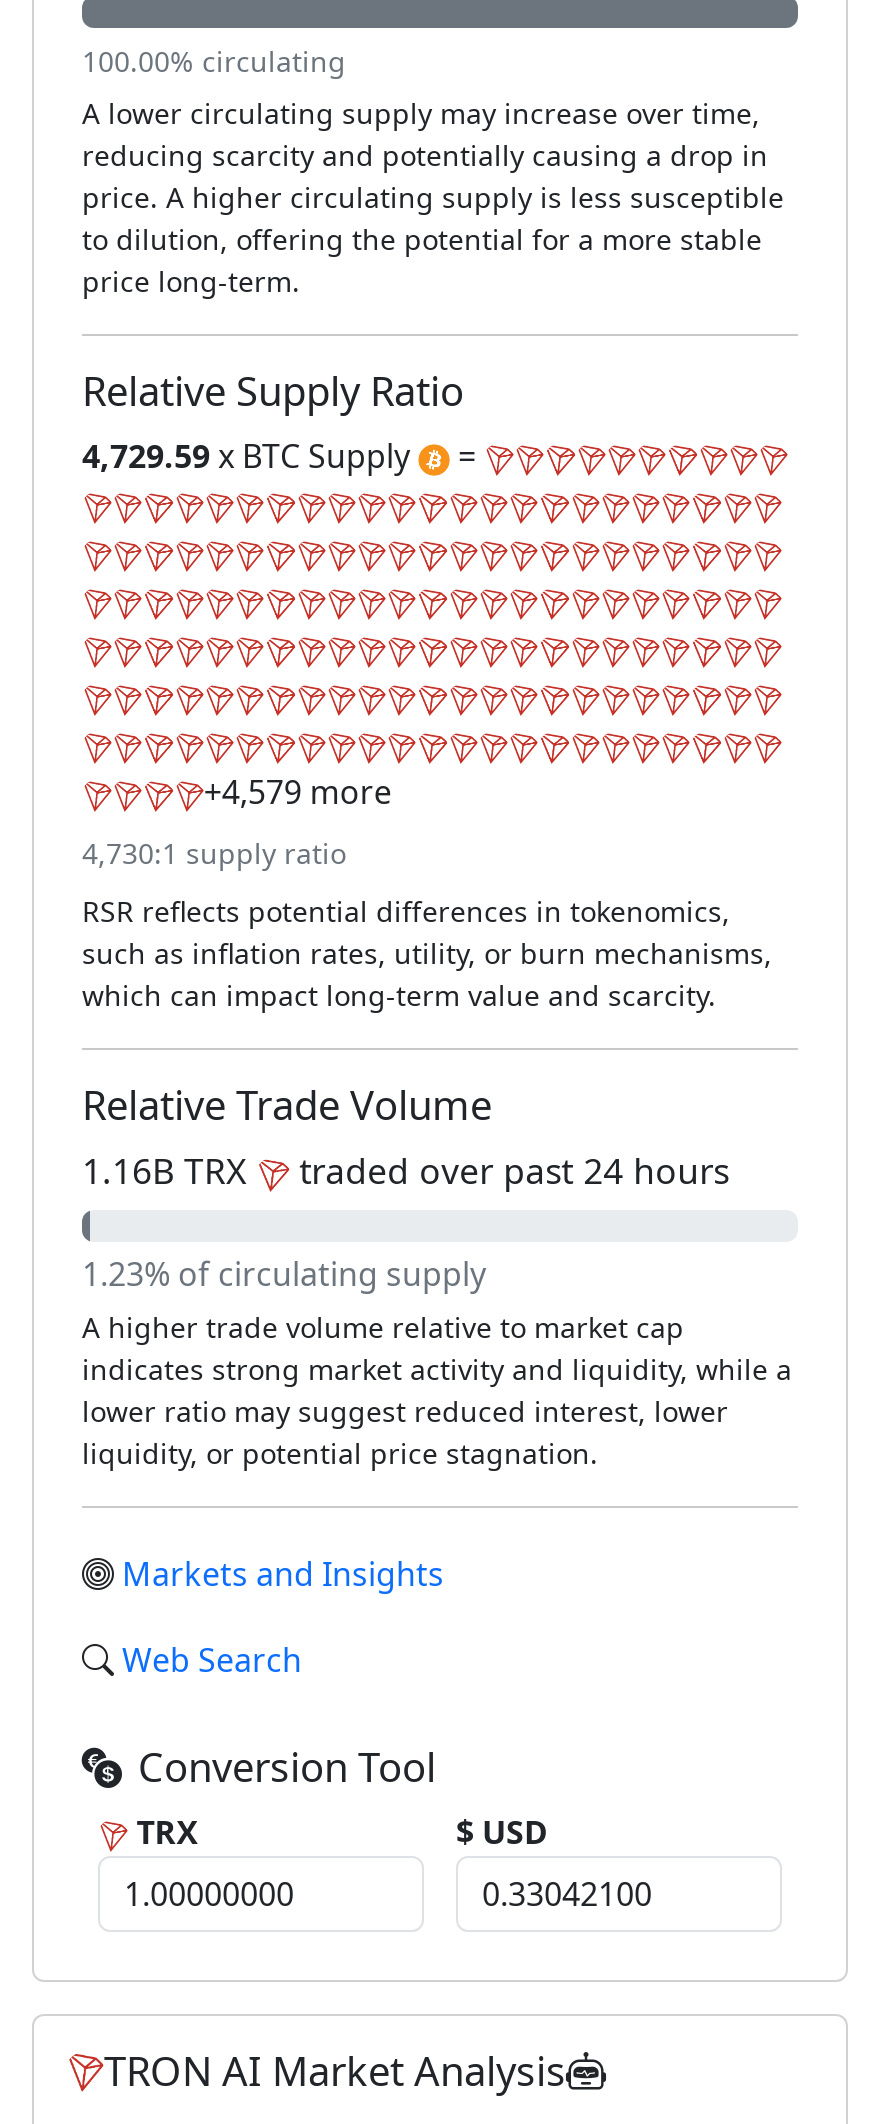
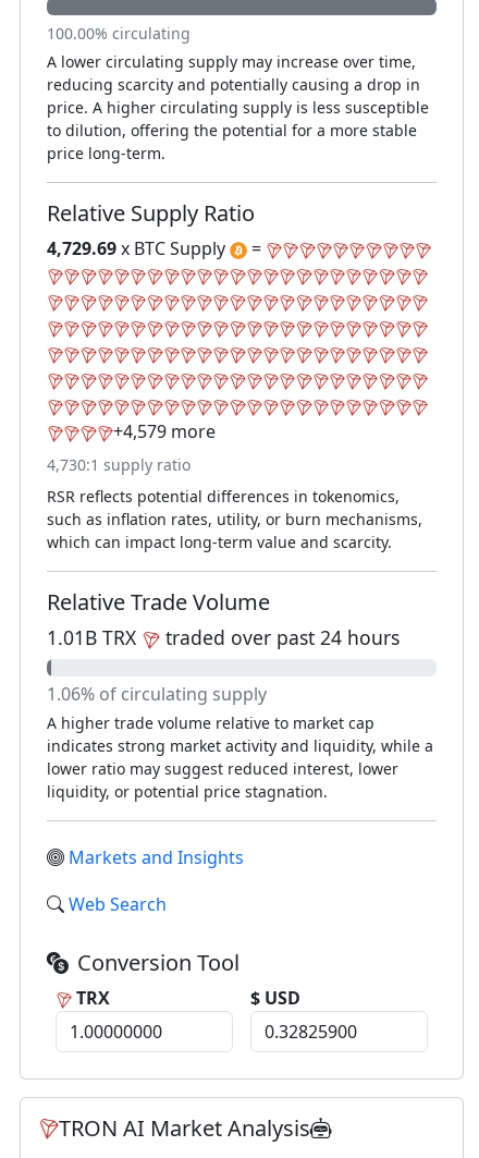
- 4,729.59 x BTC Supply
+ 4,729.69 x BTC Supply

- 1.16B TRX traded over past 24 hours
+ 1.01B TRX traded over past 24 hours

- 1.23% of circulating supply
+ 1.06% of circulating supply
